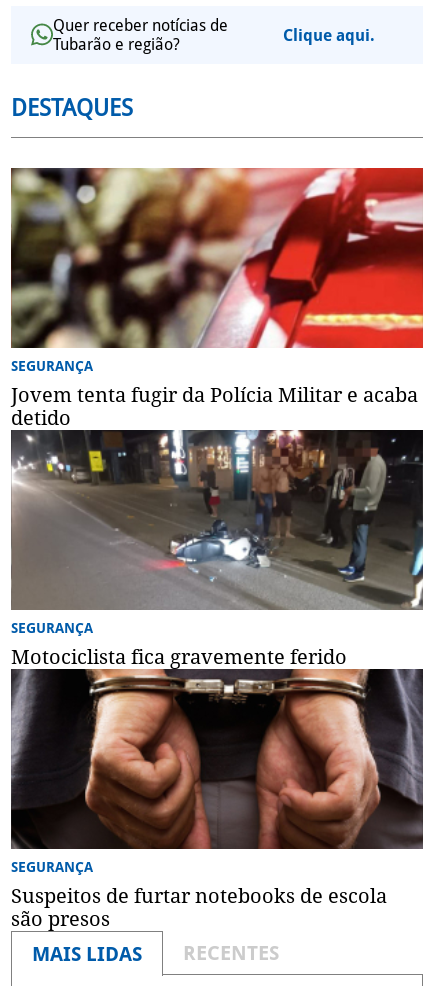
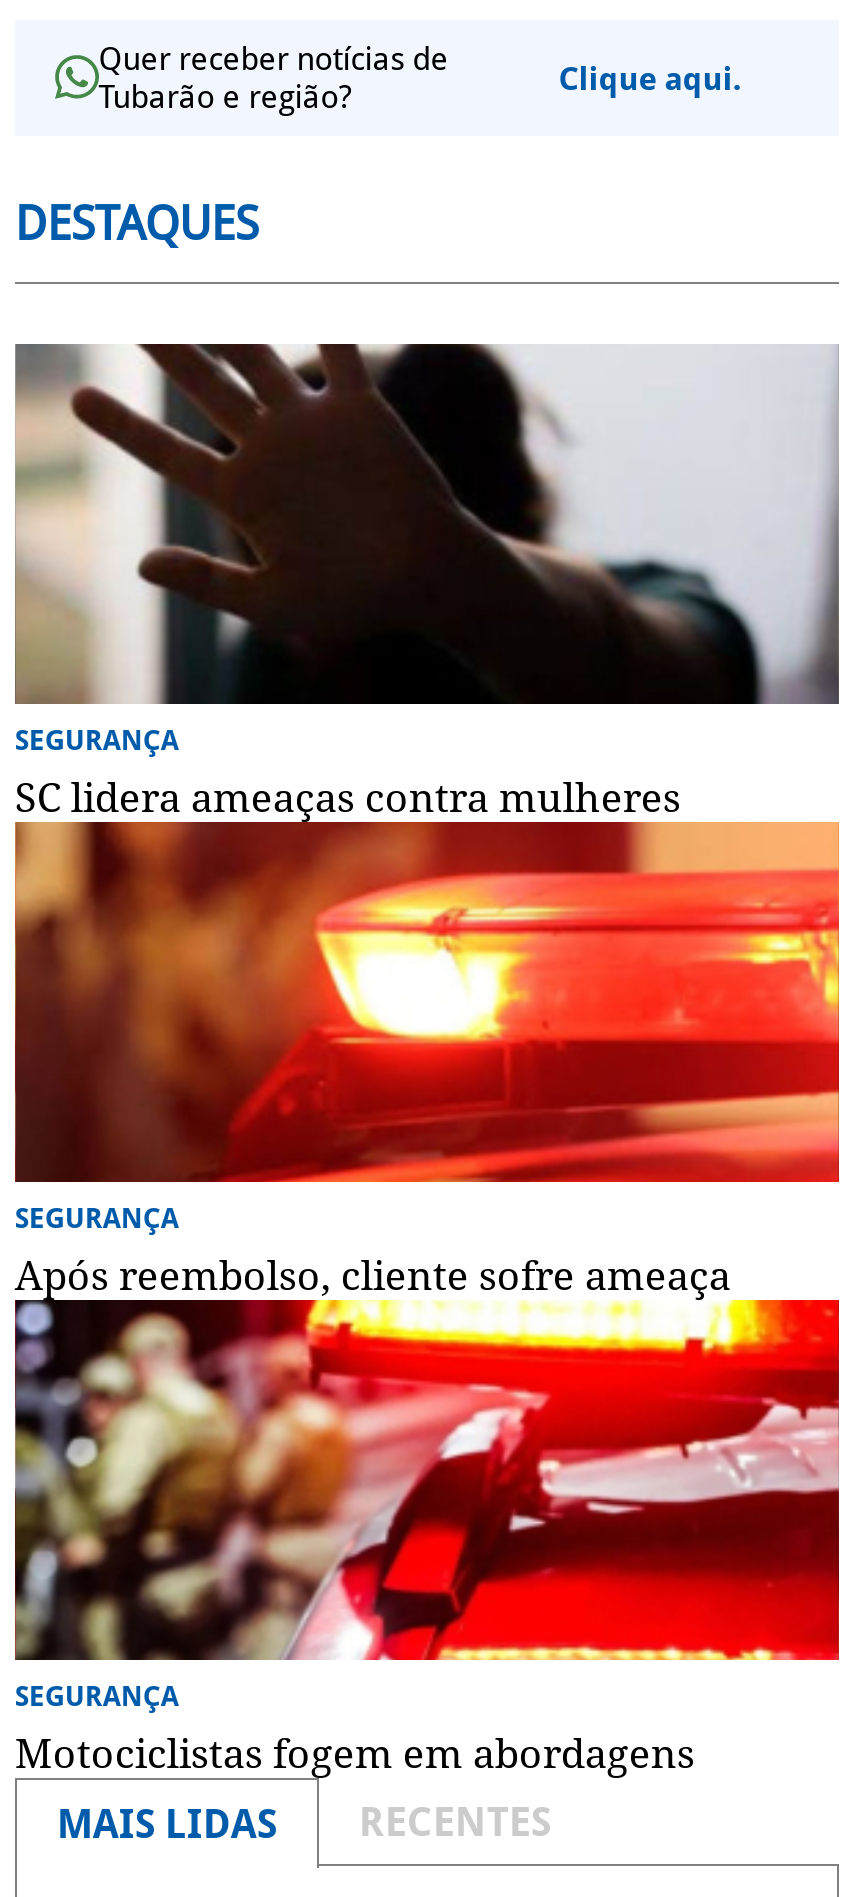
- [image]
- Jovem tenta fugir da Polícia Militar e acaba
- detido
+ [image]
+ SC lidera ameaças contra mulheres

- [image]
- Motociclista fica gravemente ferido
+ [image]
+ Após reembolso, cliente sofre ameaça

- [image]
- Suspeitos de furtar notebooks de escola
- são presos
+ [image]
+ Motociclistas fogem em abordagens
